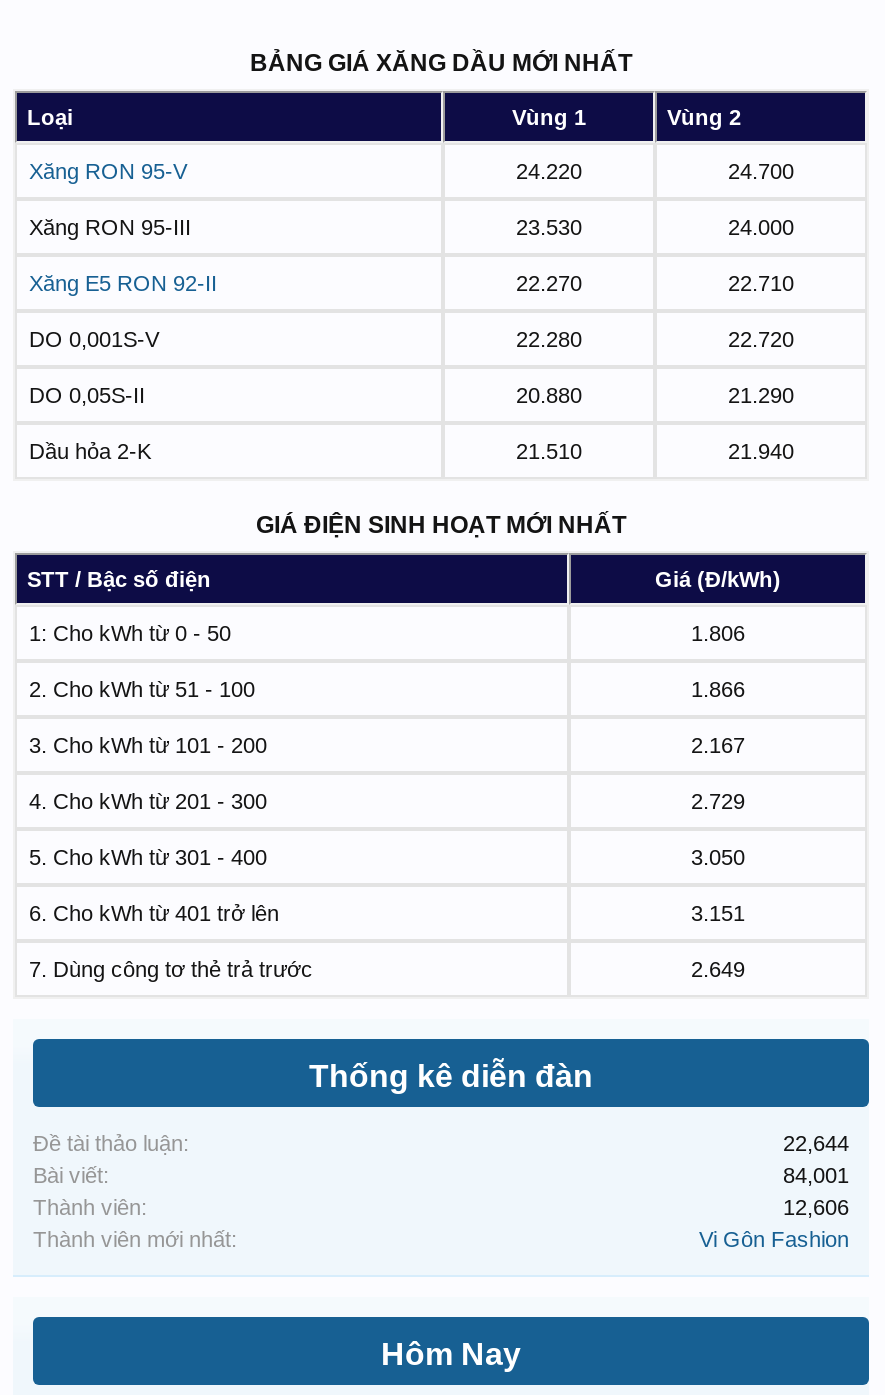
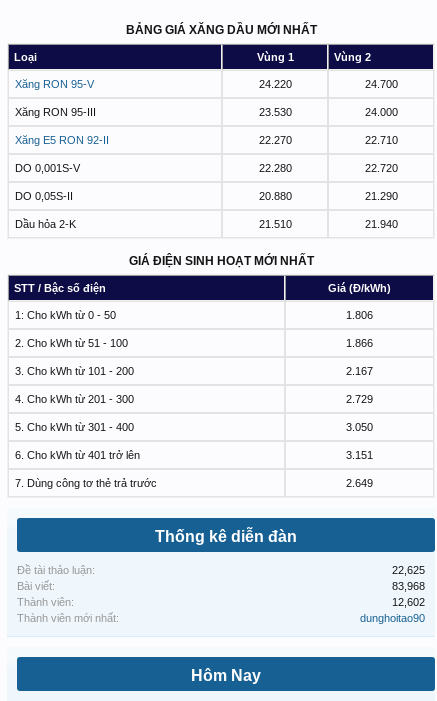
- 22,644
+ 22,625

- 84,001
+ 83,968

- 12,606
+ 12,602

- Vi Gôn Fashion
+ dunghoitao90
